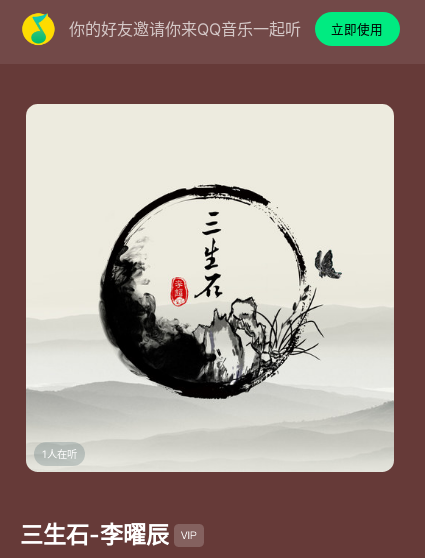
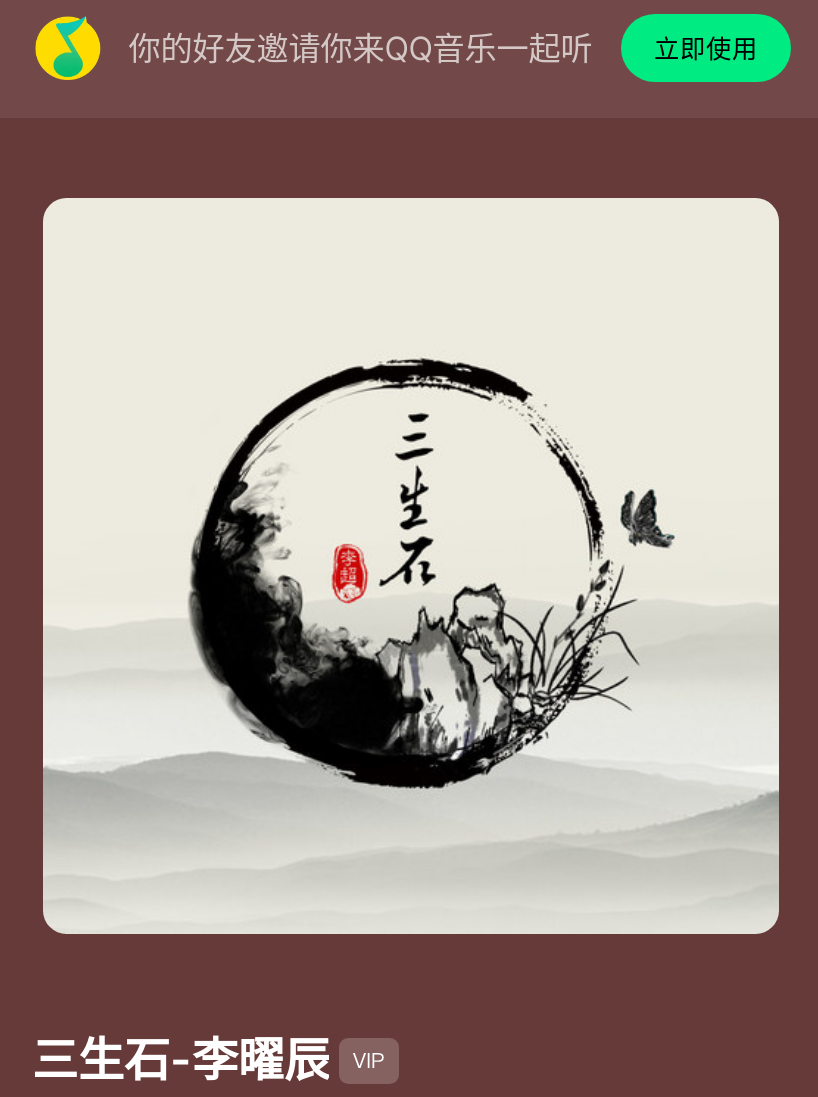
- 1人在听
